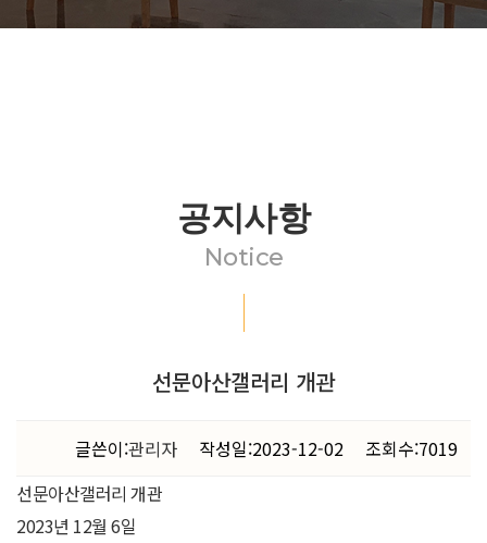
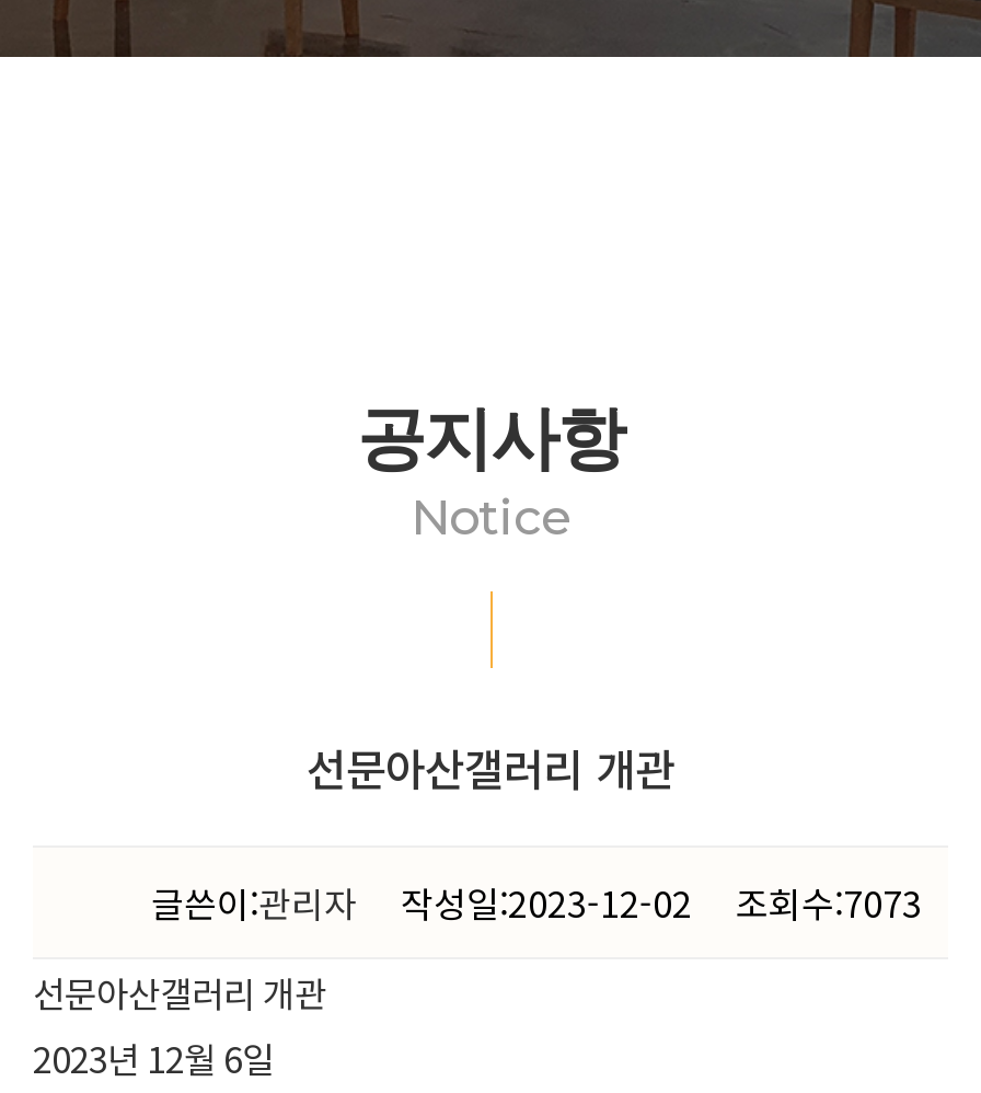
- 글쓴이:관리자 작성일:2023-12-02 조회수:7019
+ 글쓴이:관리자 작성일:2023-12-02 조회수:7073
